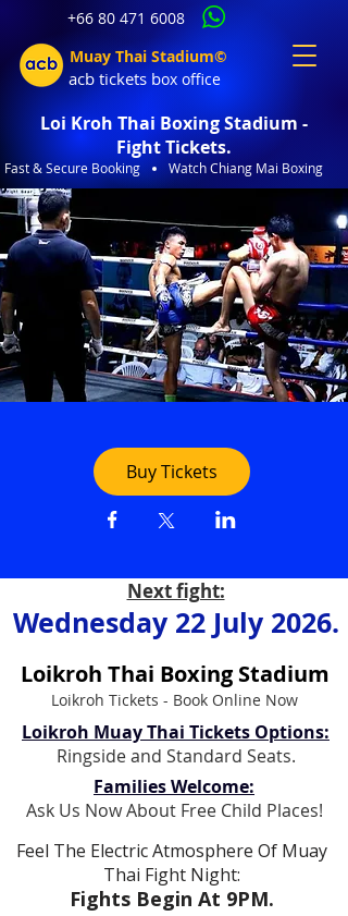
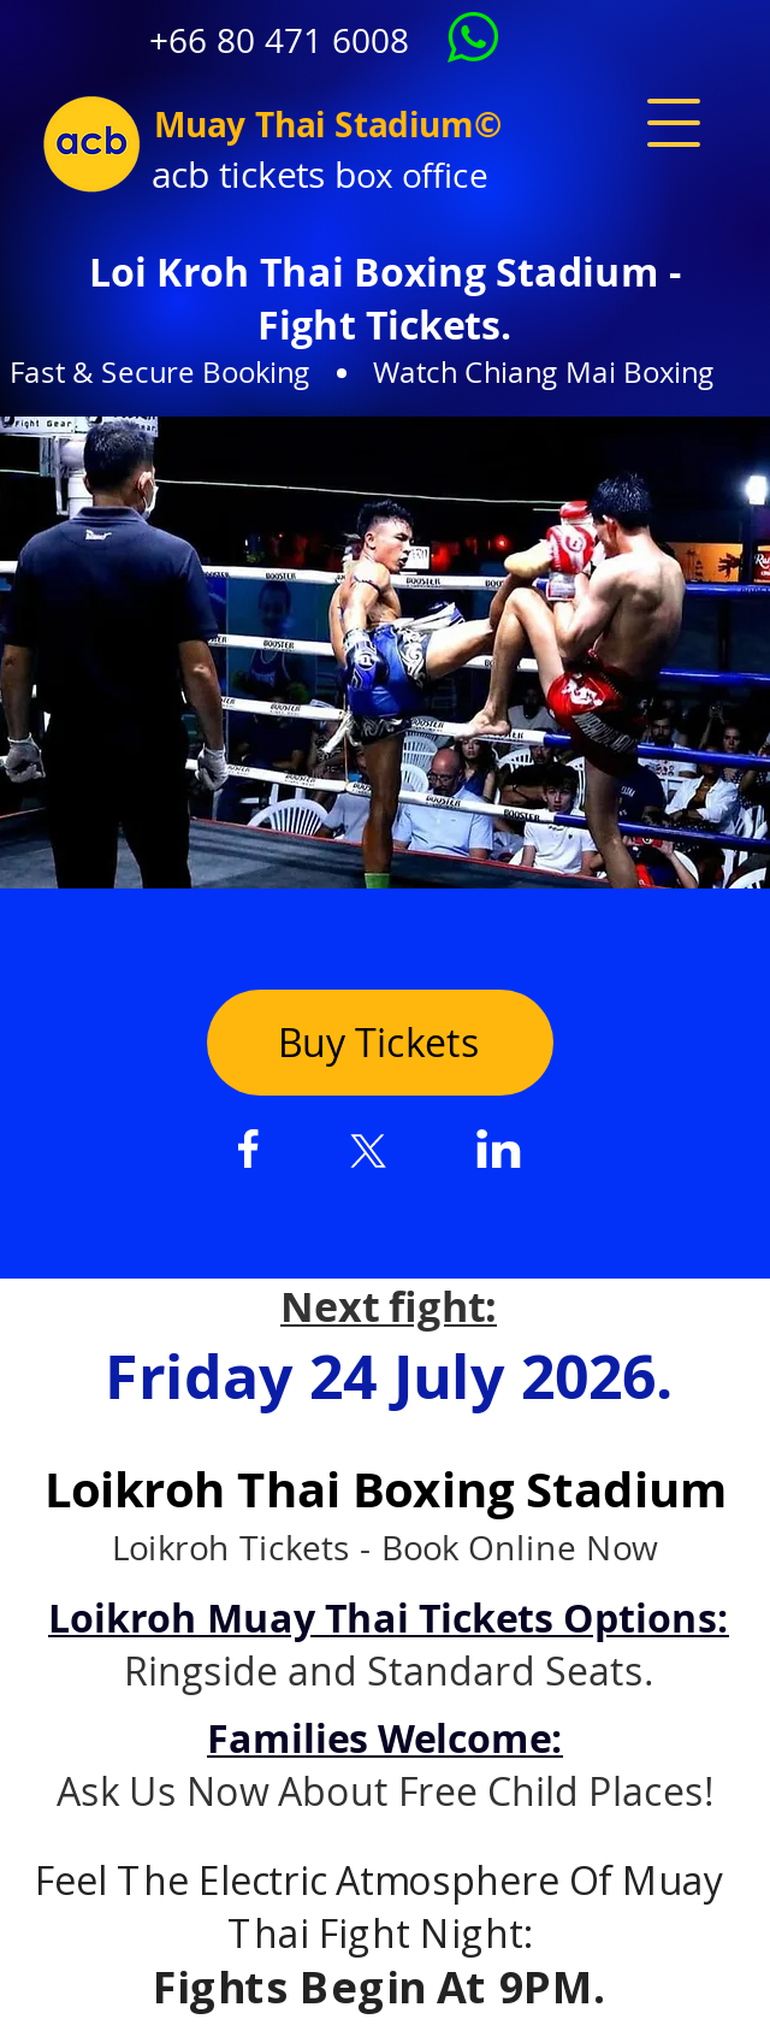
- Wednesday 22 July 2026.
+ Friday 24 July 2026.
